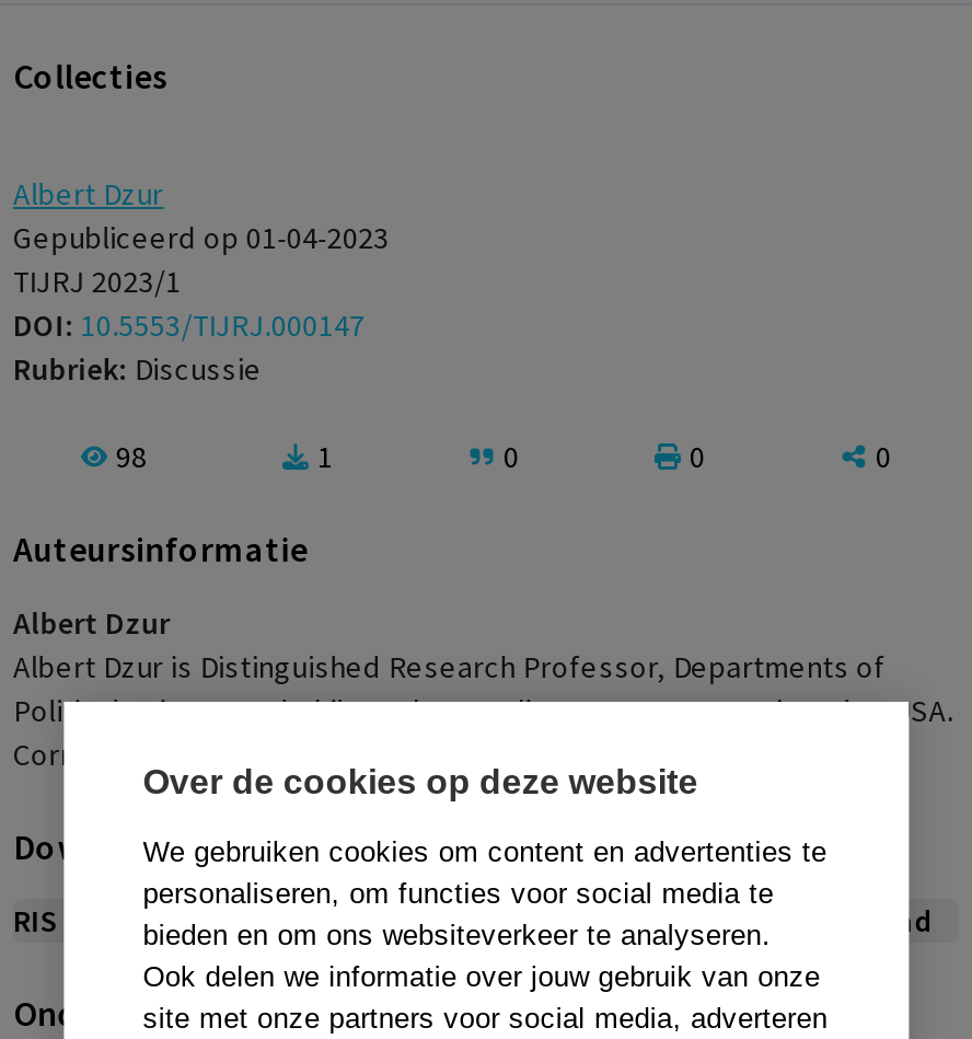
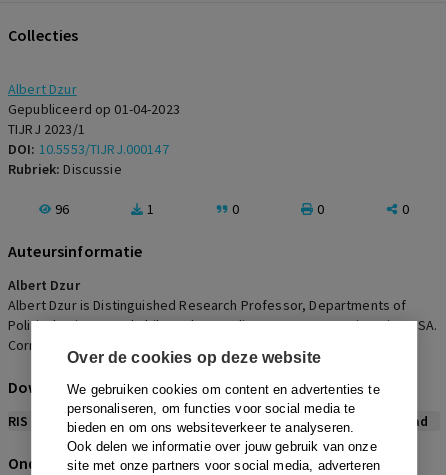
- 98
+ 96
